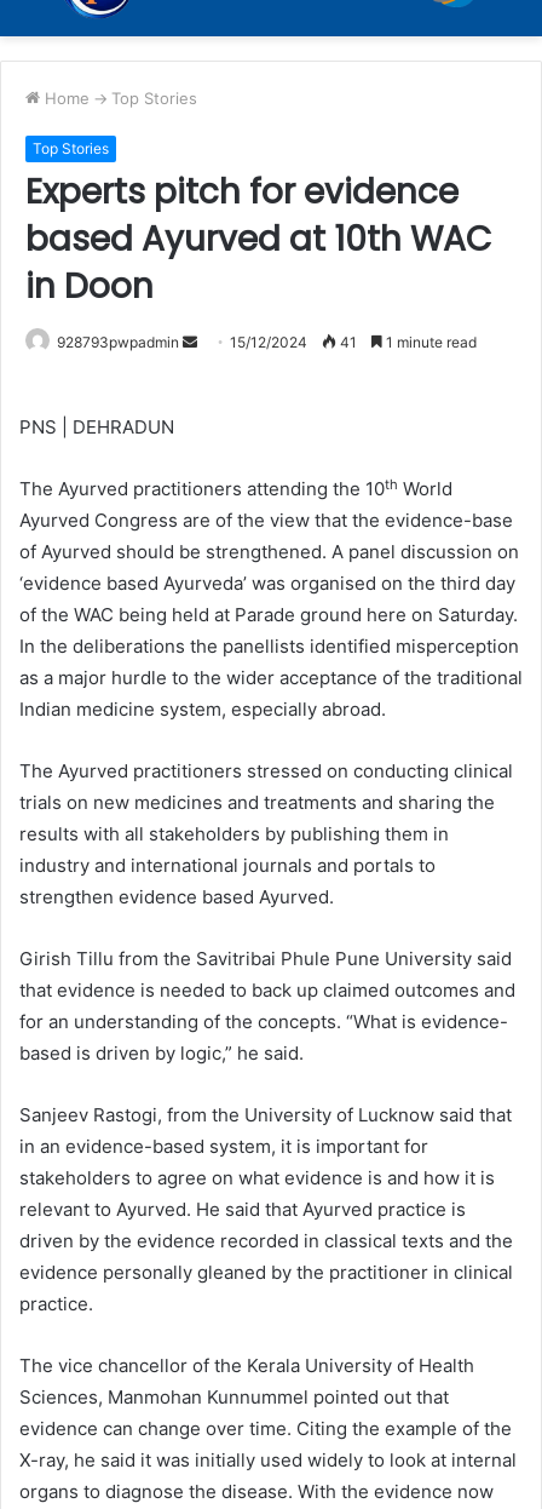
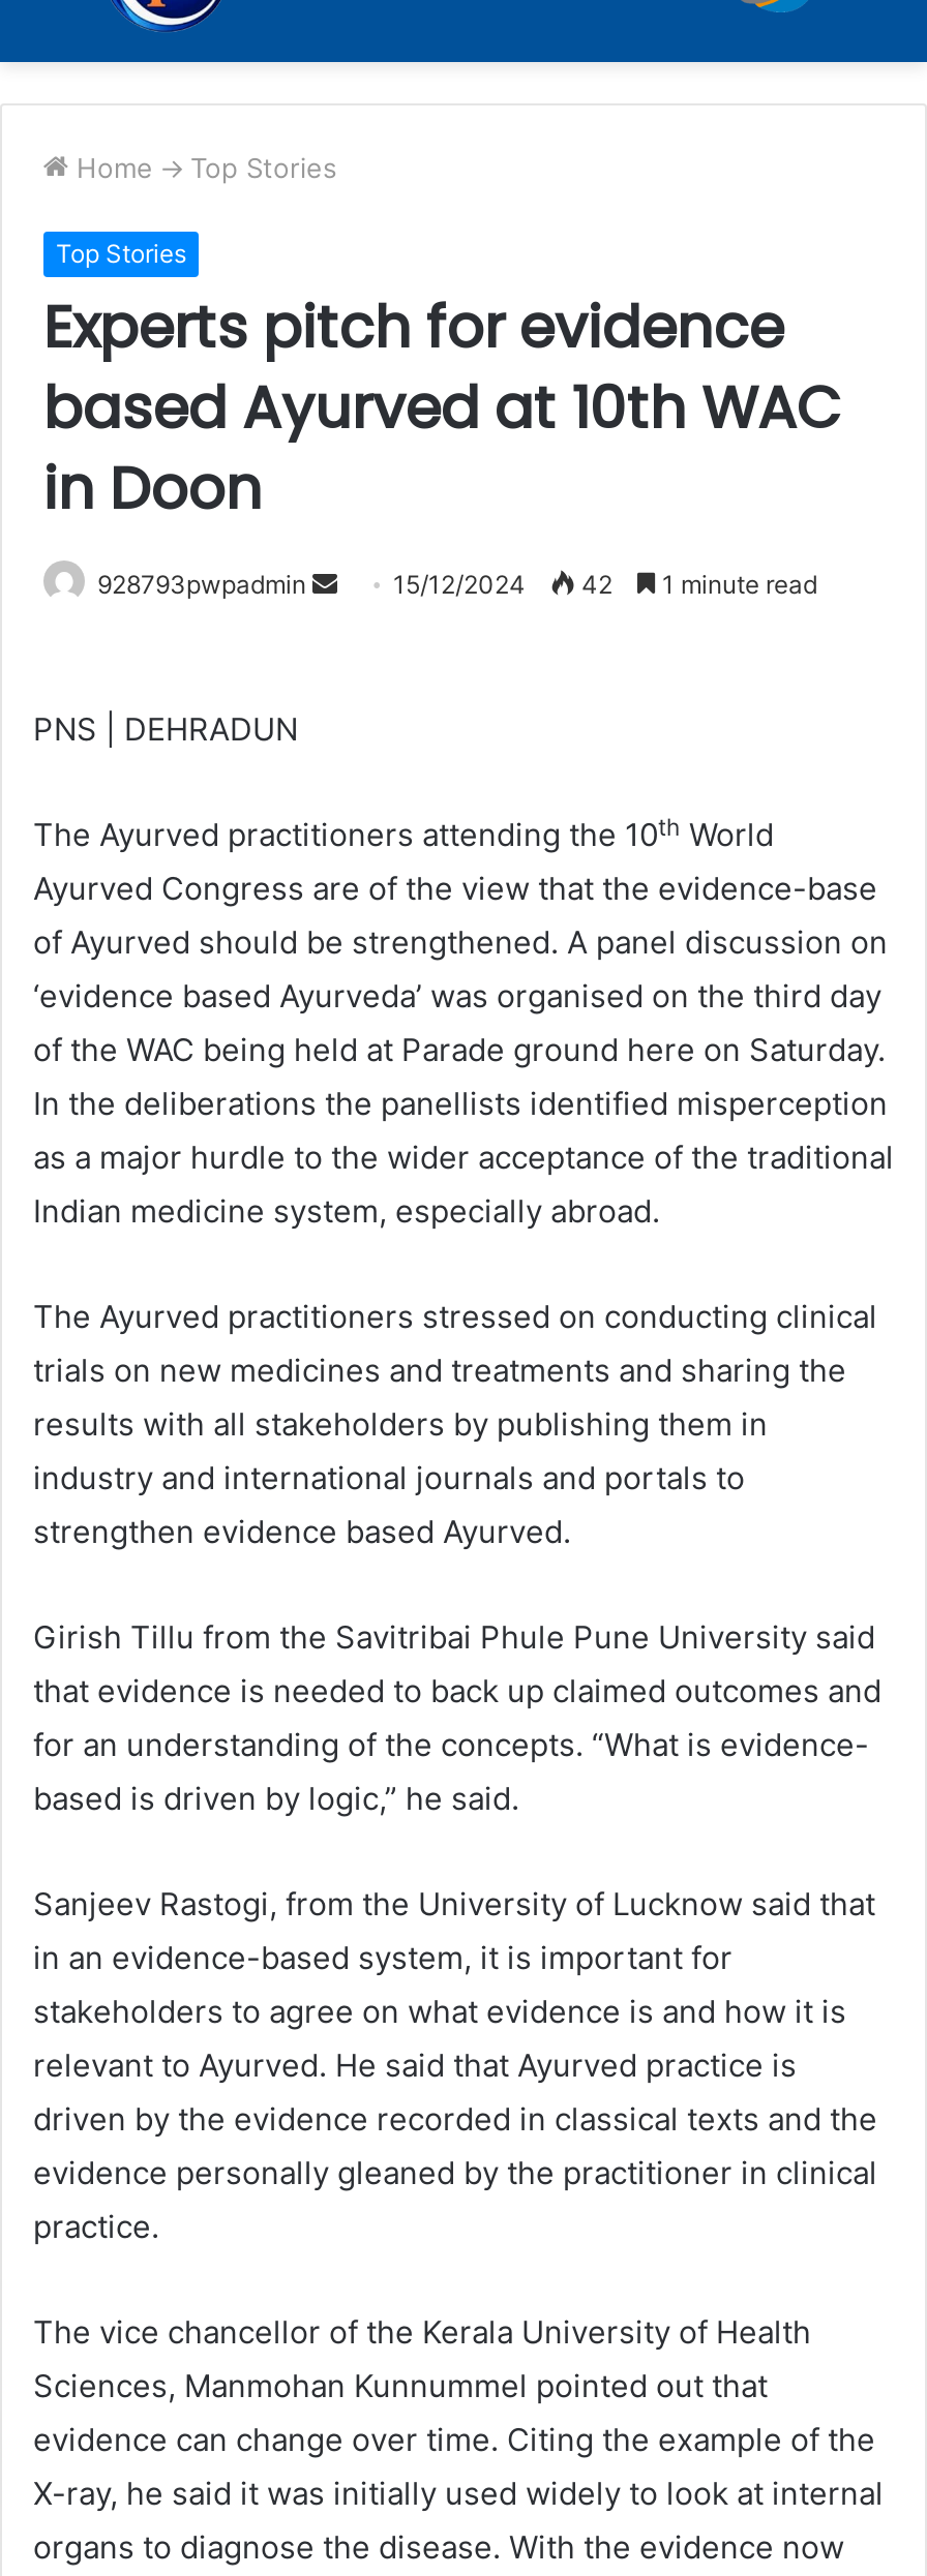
- 41
+ 42
